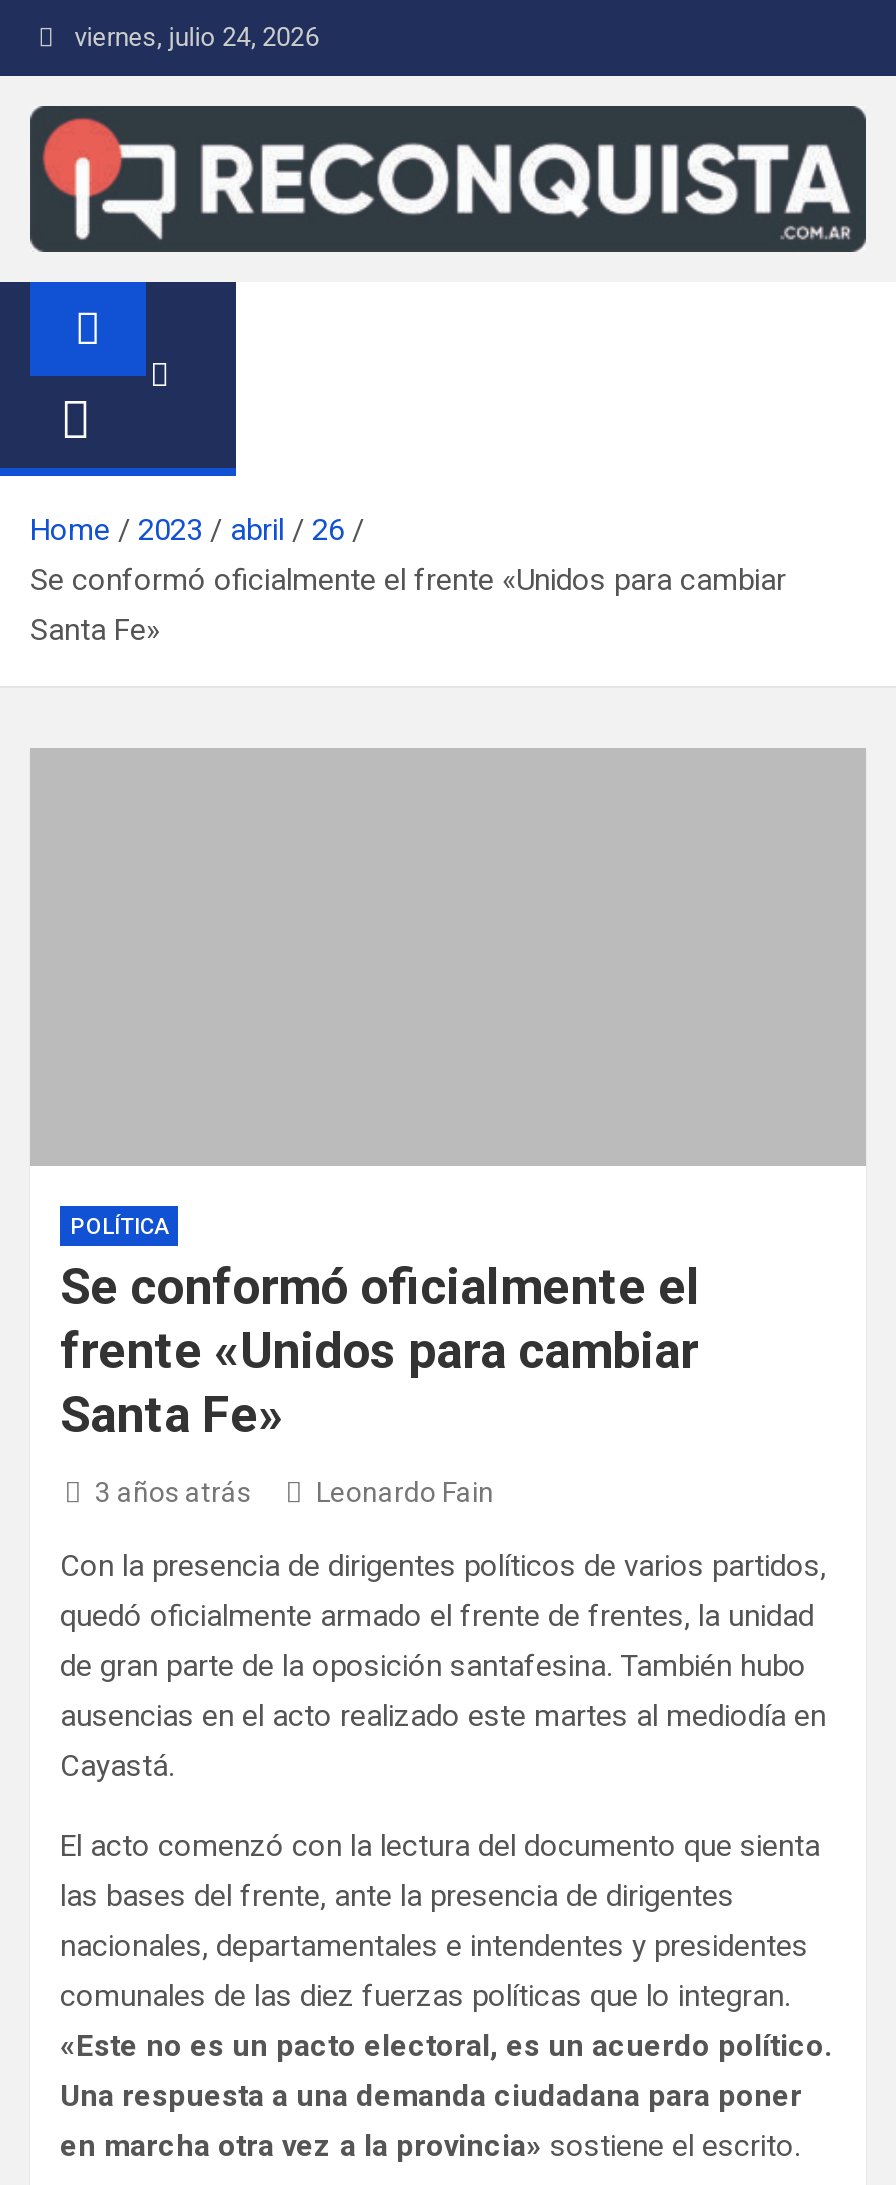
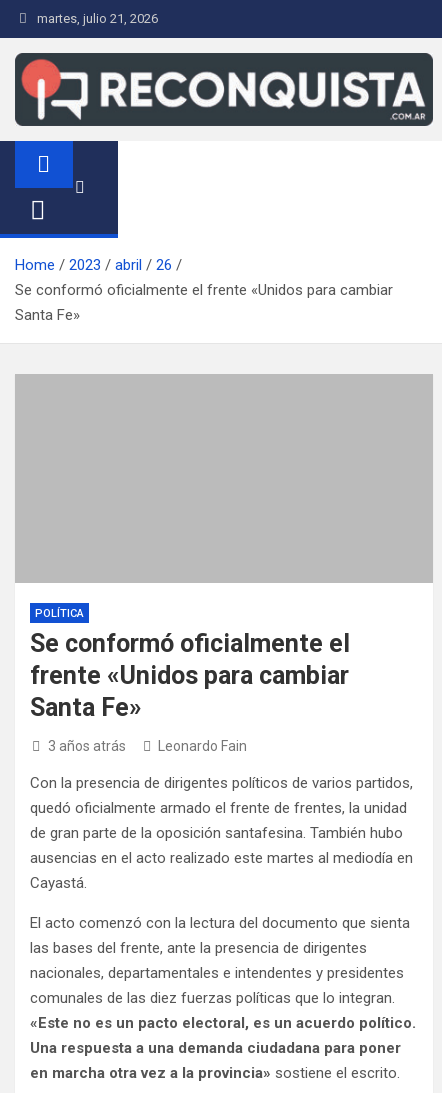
- viernes, julio 24, 2026
+ martes, julio 21, 2026
